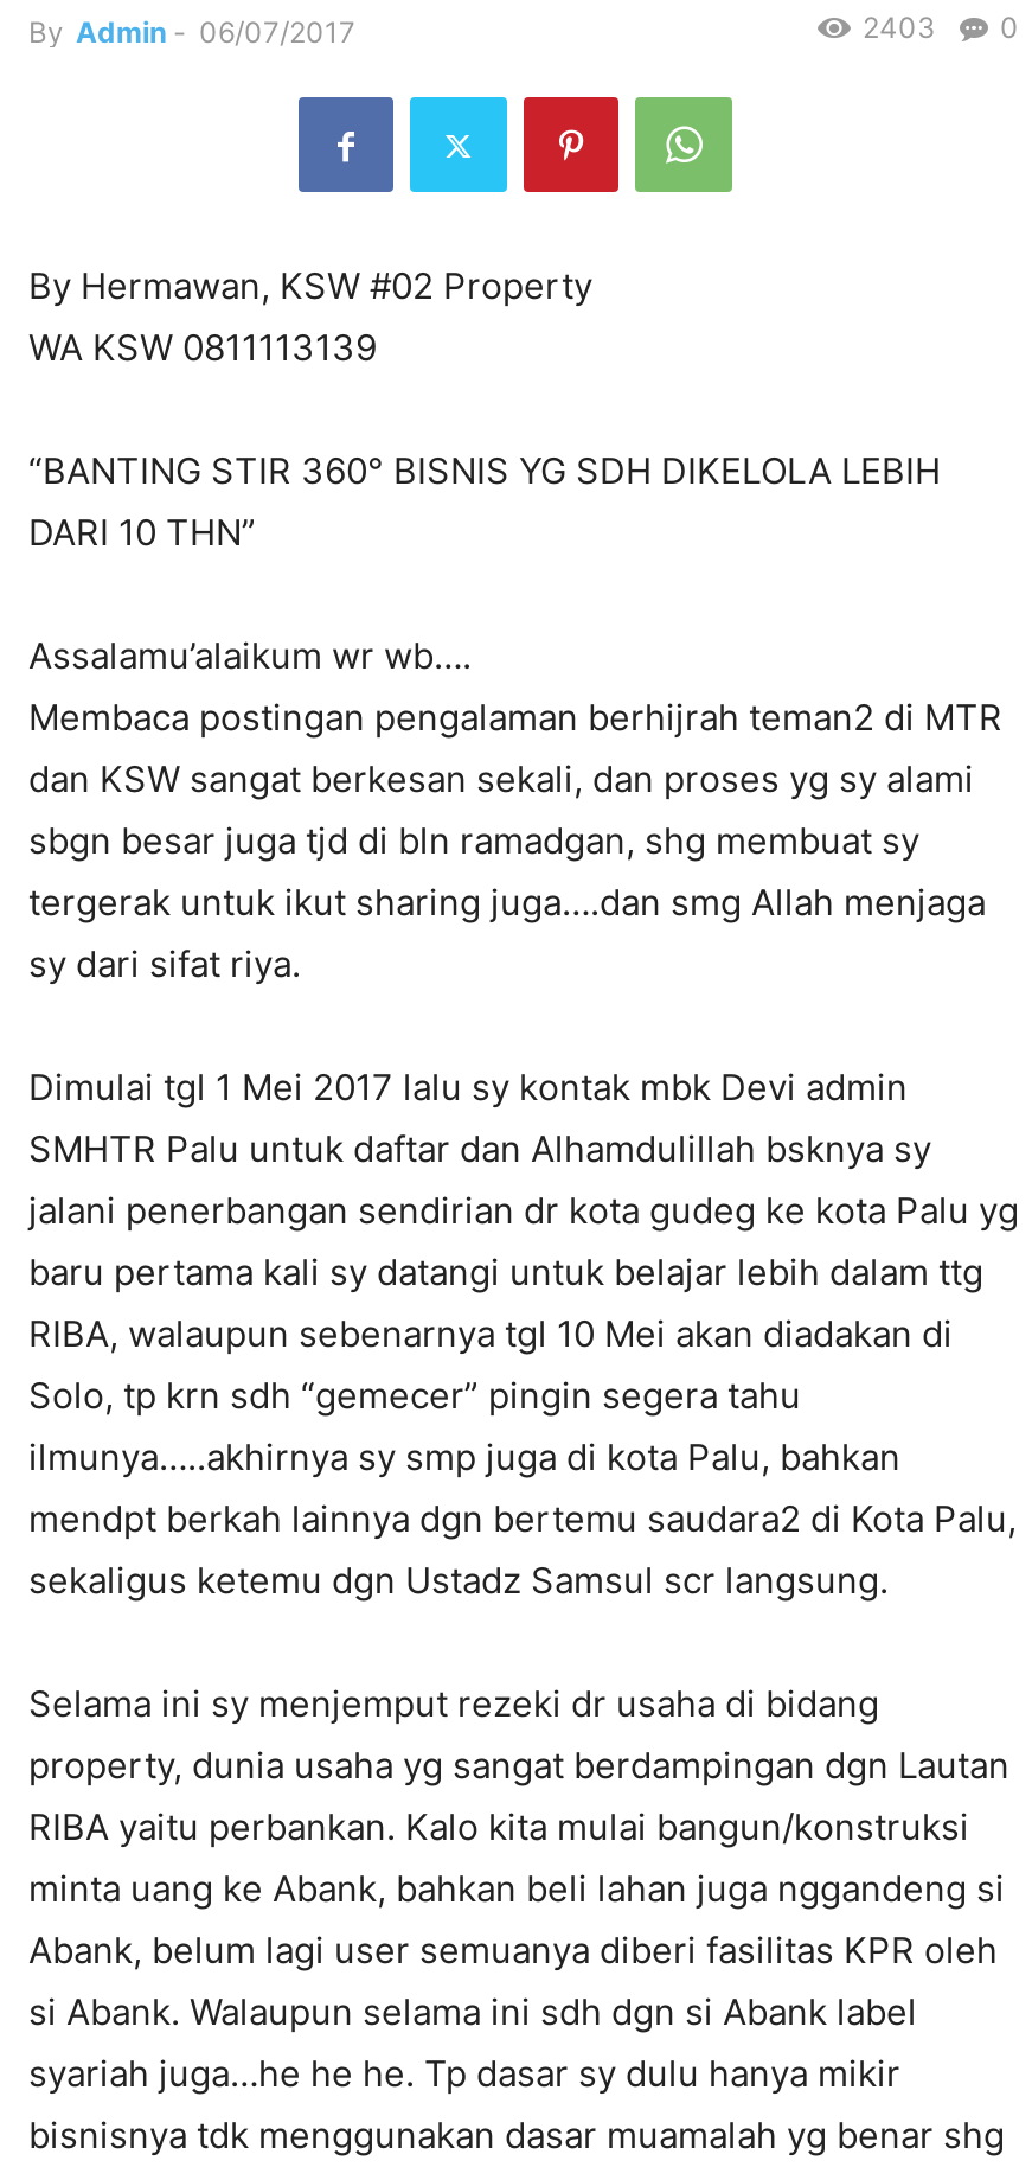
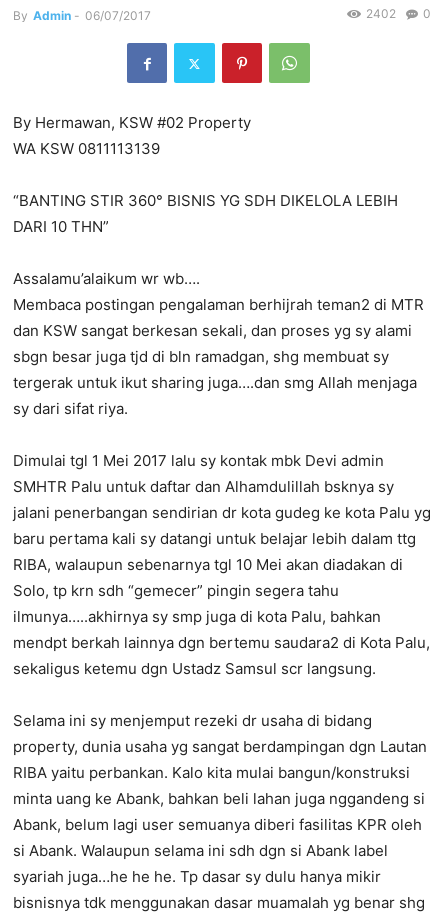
- 2403 0
+ 2402 0
